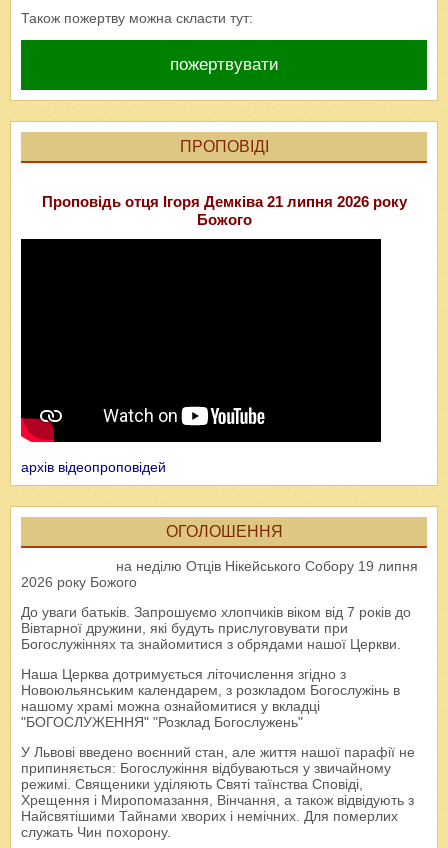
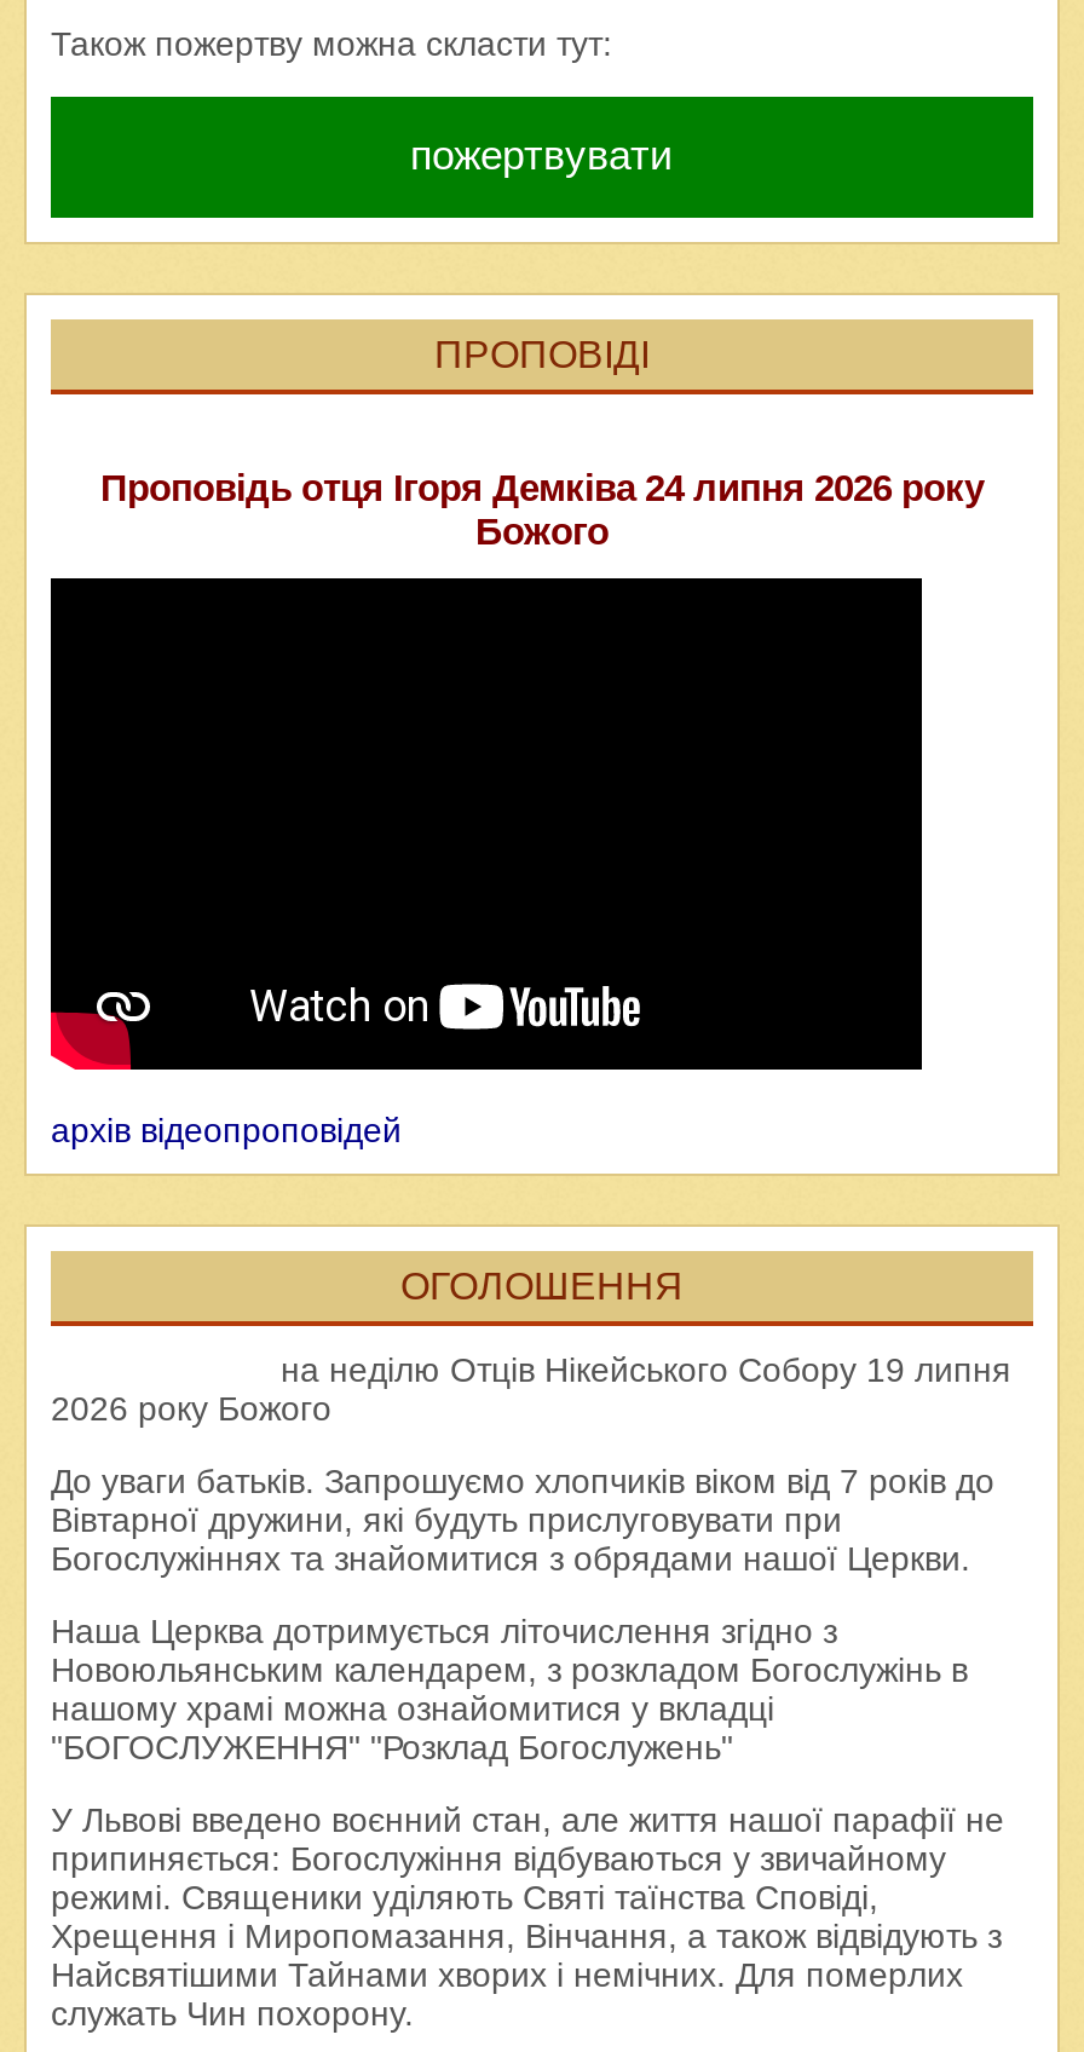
- Проповідь отця Ігоря Демківа 21 липня 2026 року
+ Проповідь отця Ігоря Демківа 24 липня 2026 року
